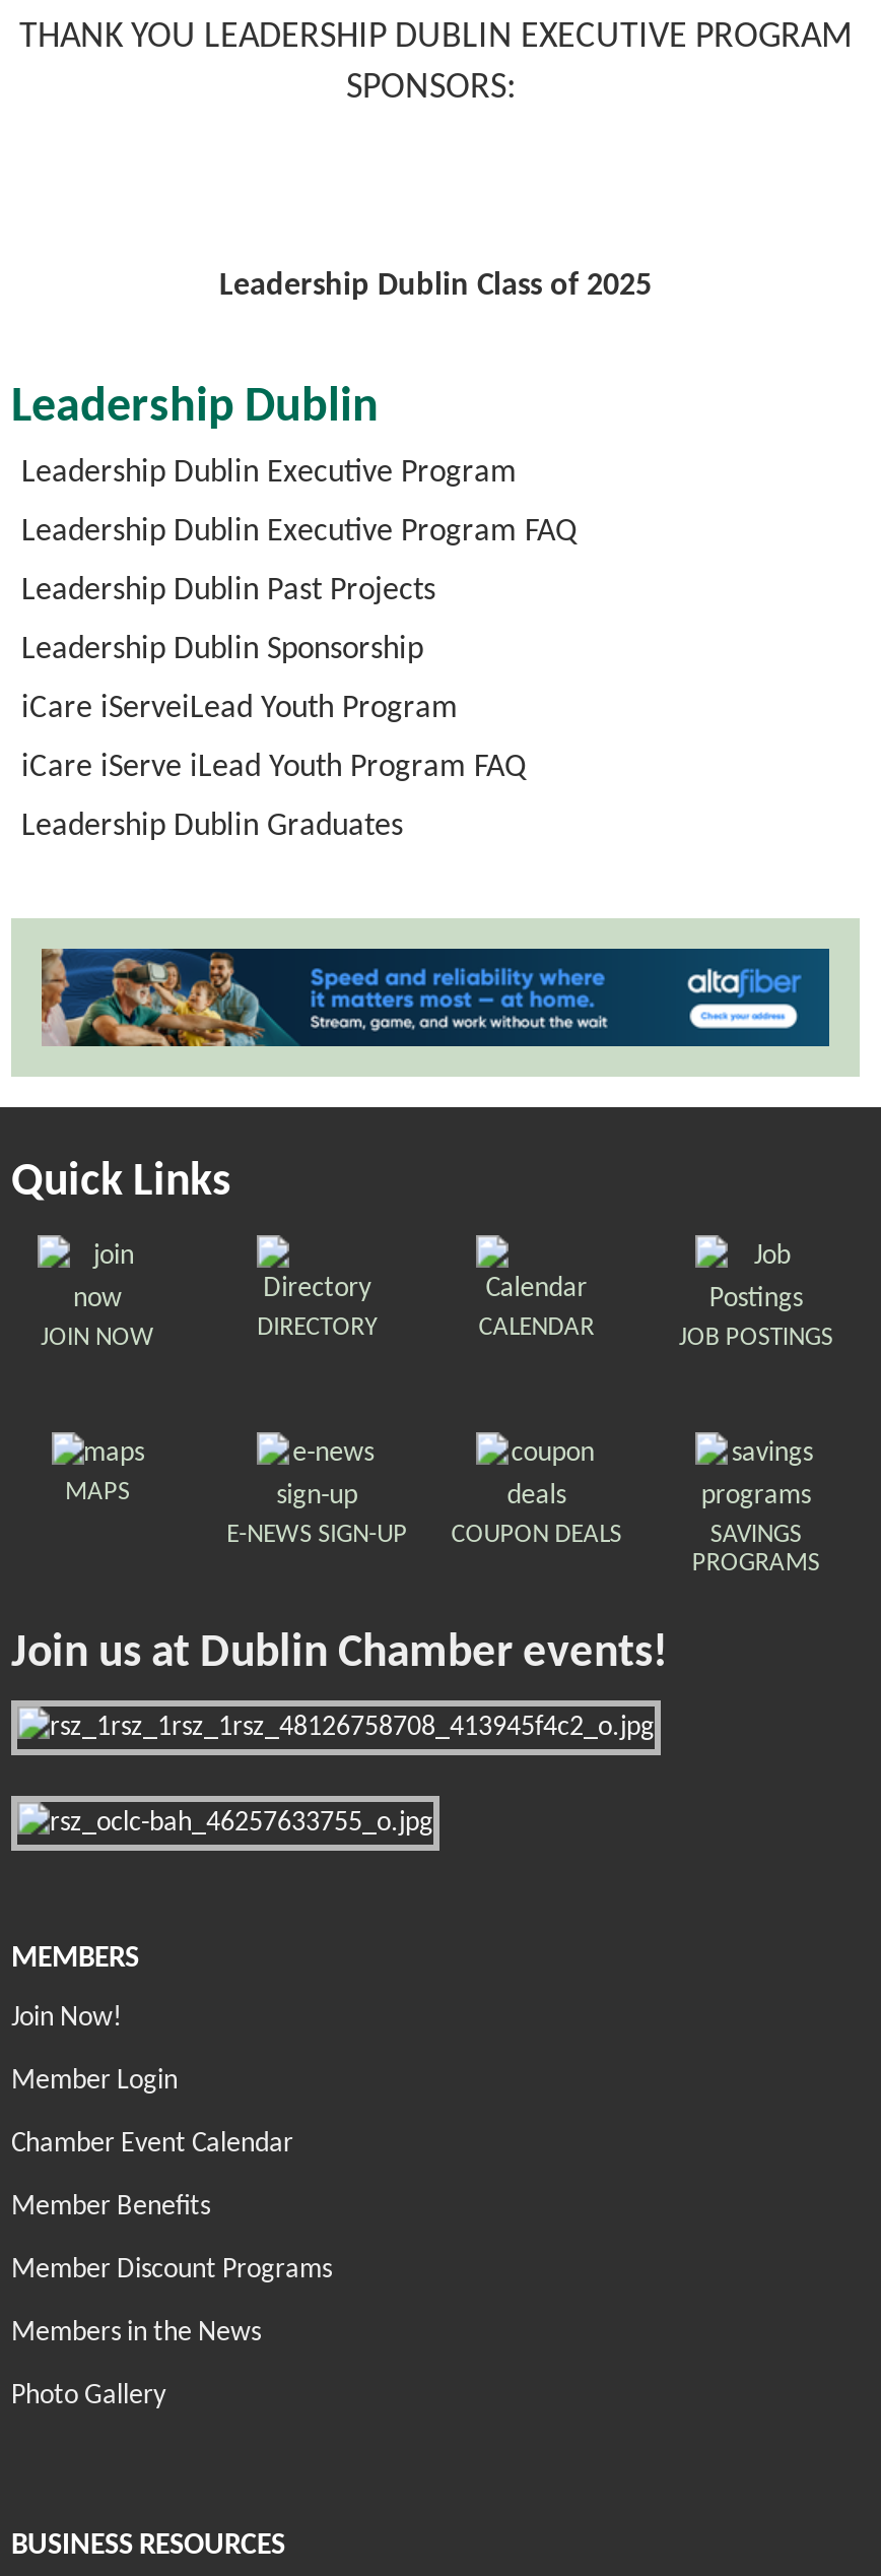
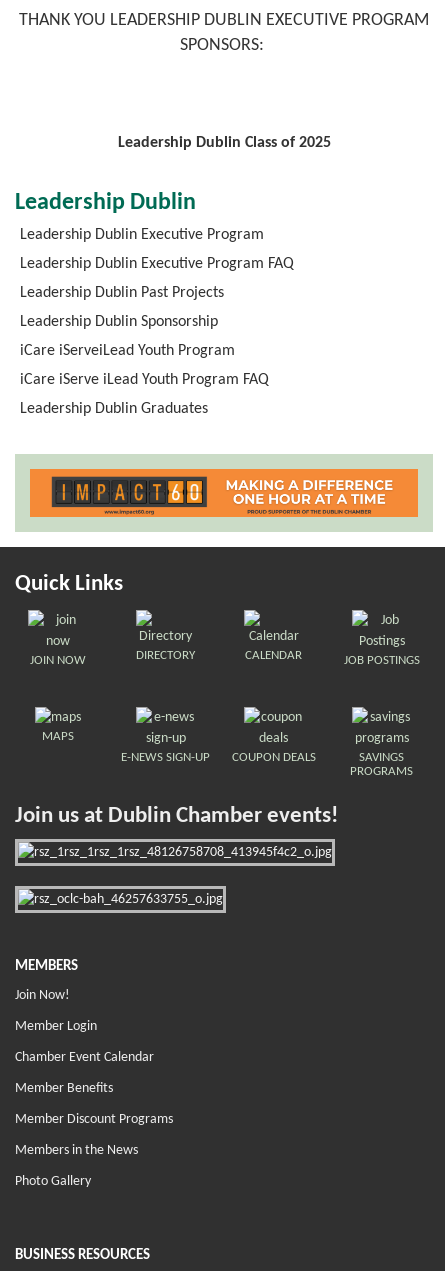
- [image]
+ [image]
